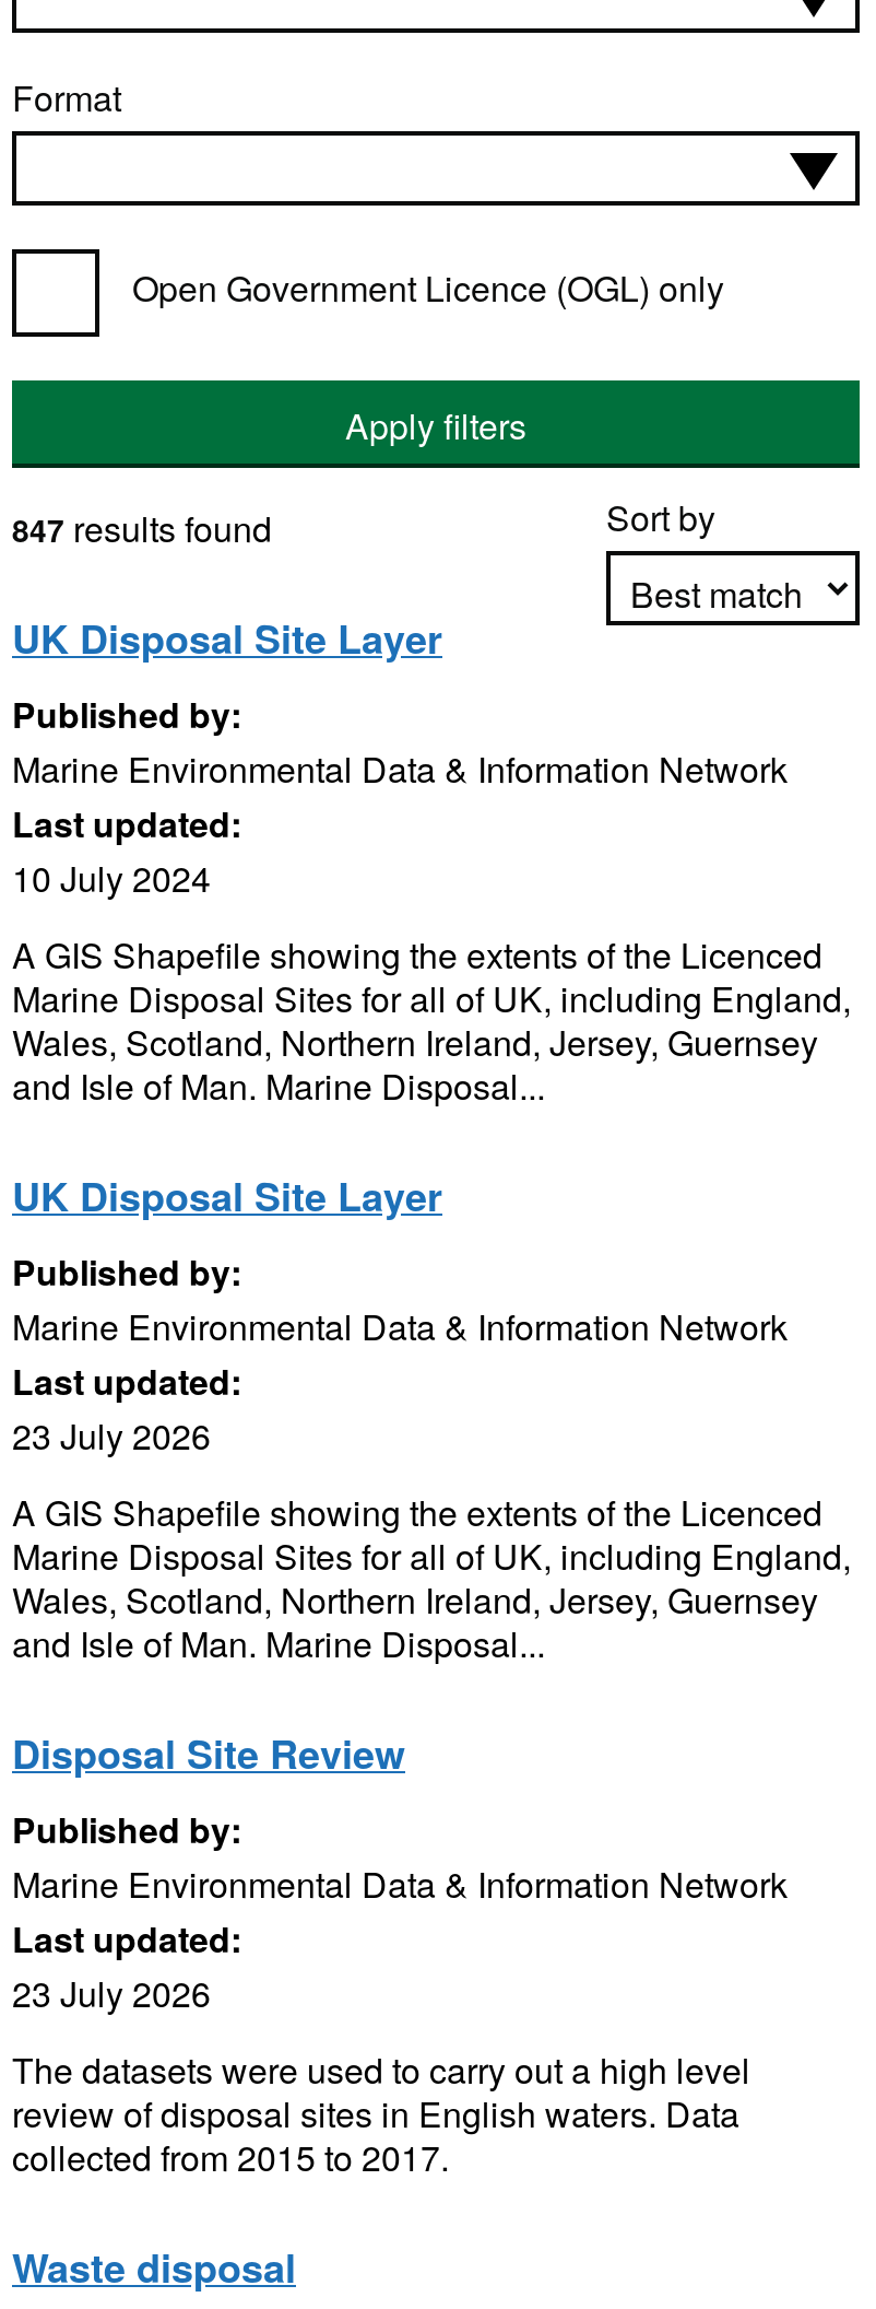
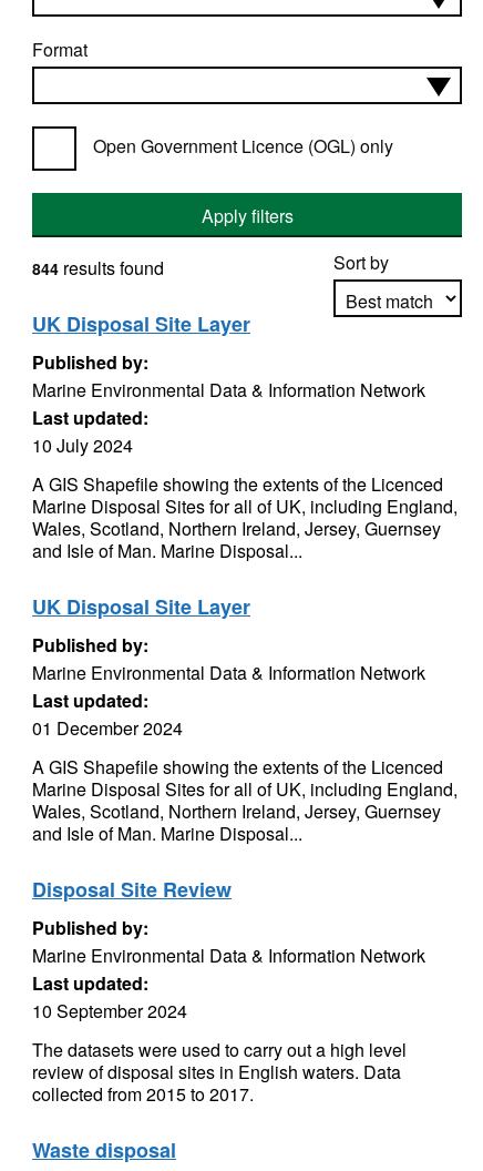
- 847 results found
+ 844 results found

- 23 July 2026
+ 01 December 2024

- 23 July 2026
+ 10 September 2024
